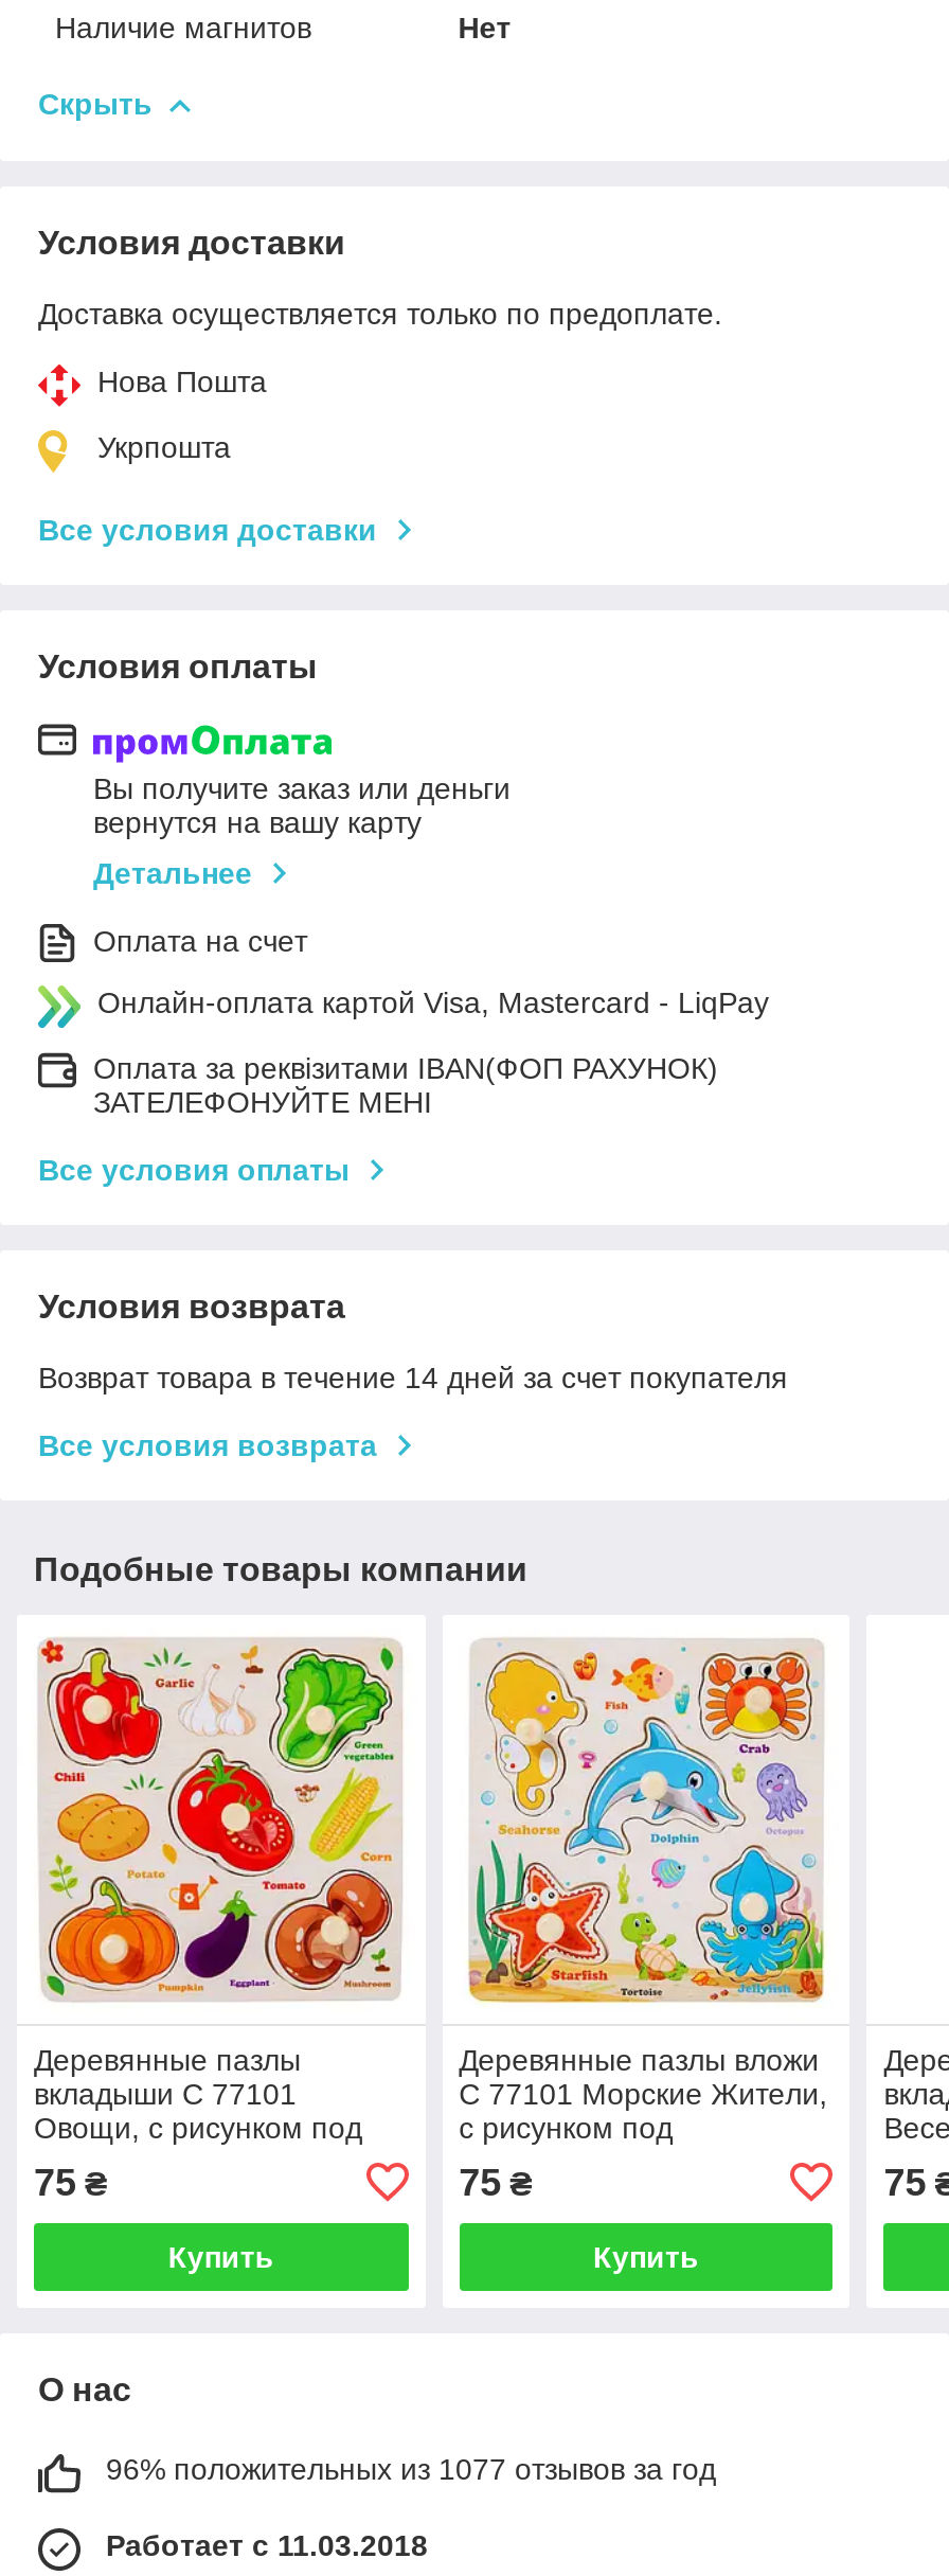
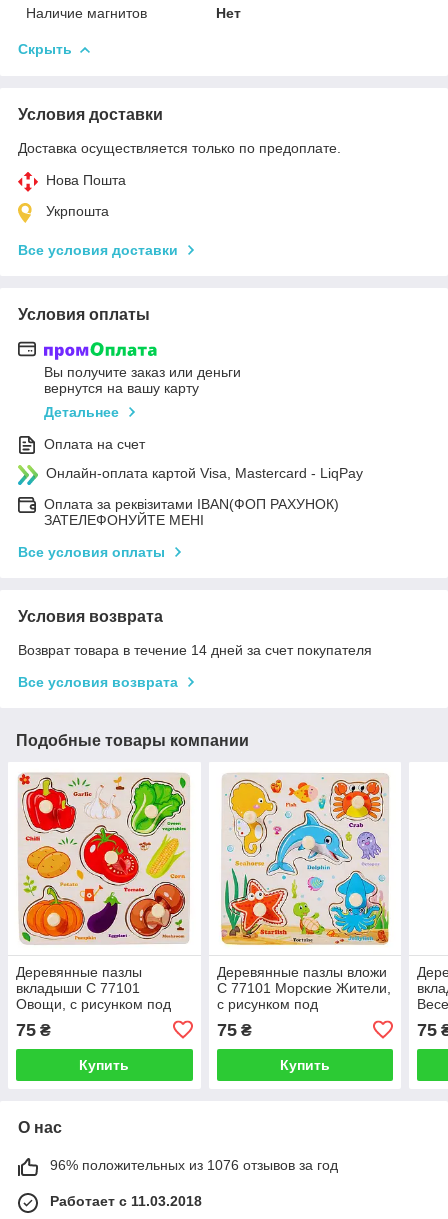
- 96% положительных из 1077 отзывов за год
+ 96% положительных из 1076 отзывов за год
